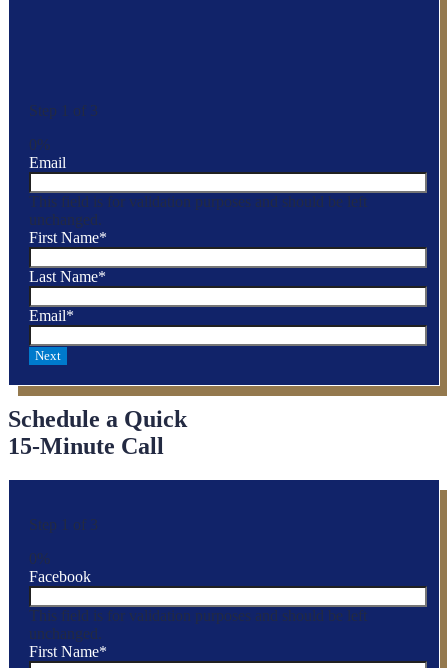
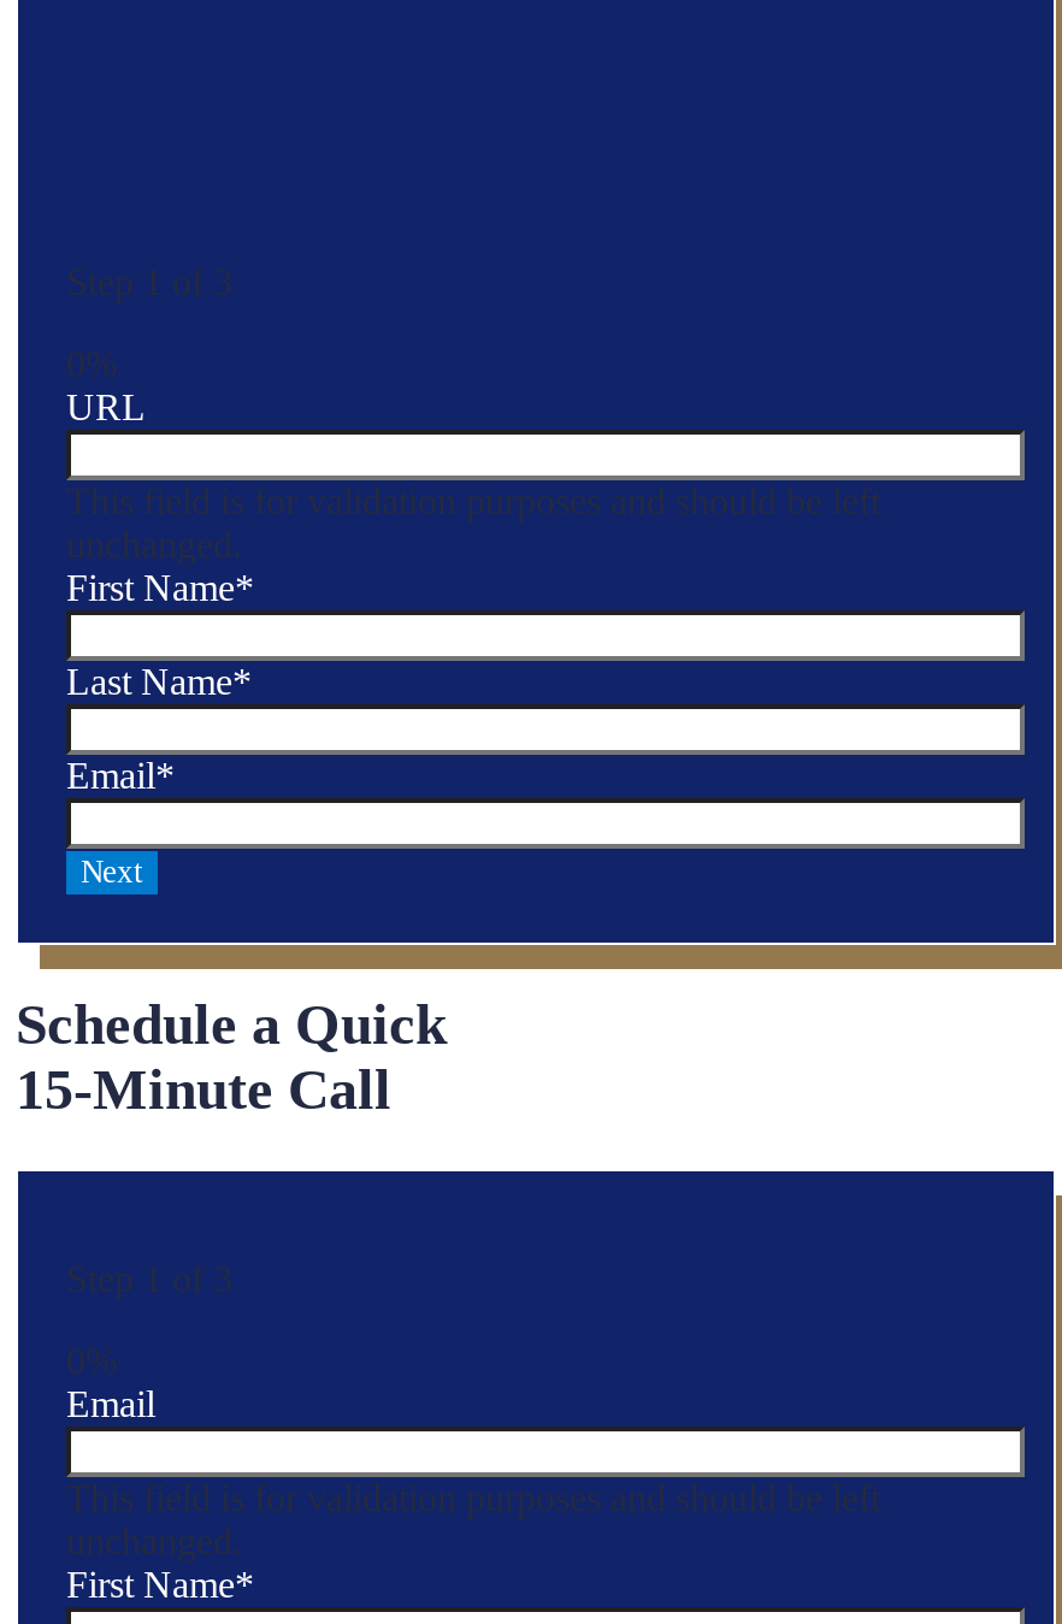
moved down: Email

+ URL

- Facebook
